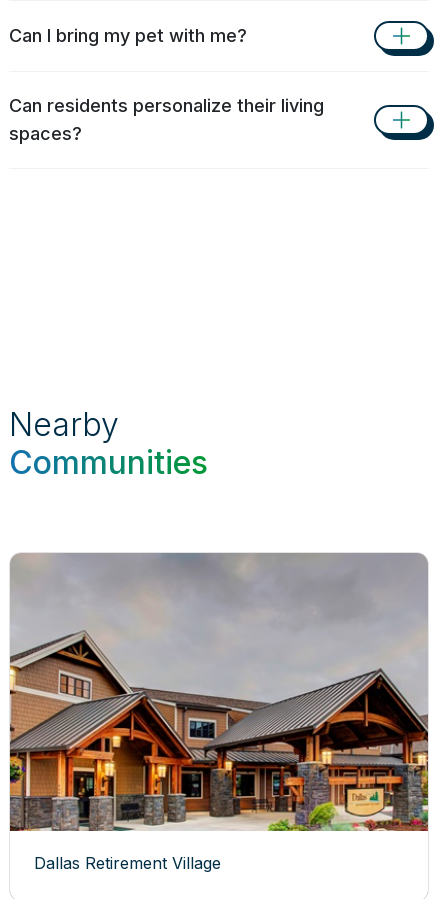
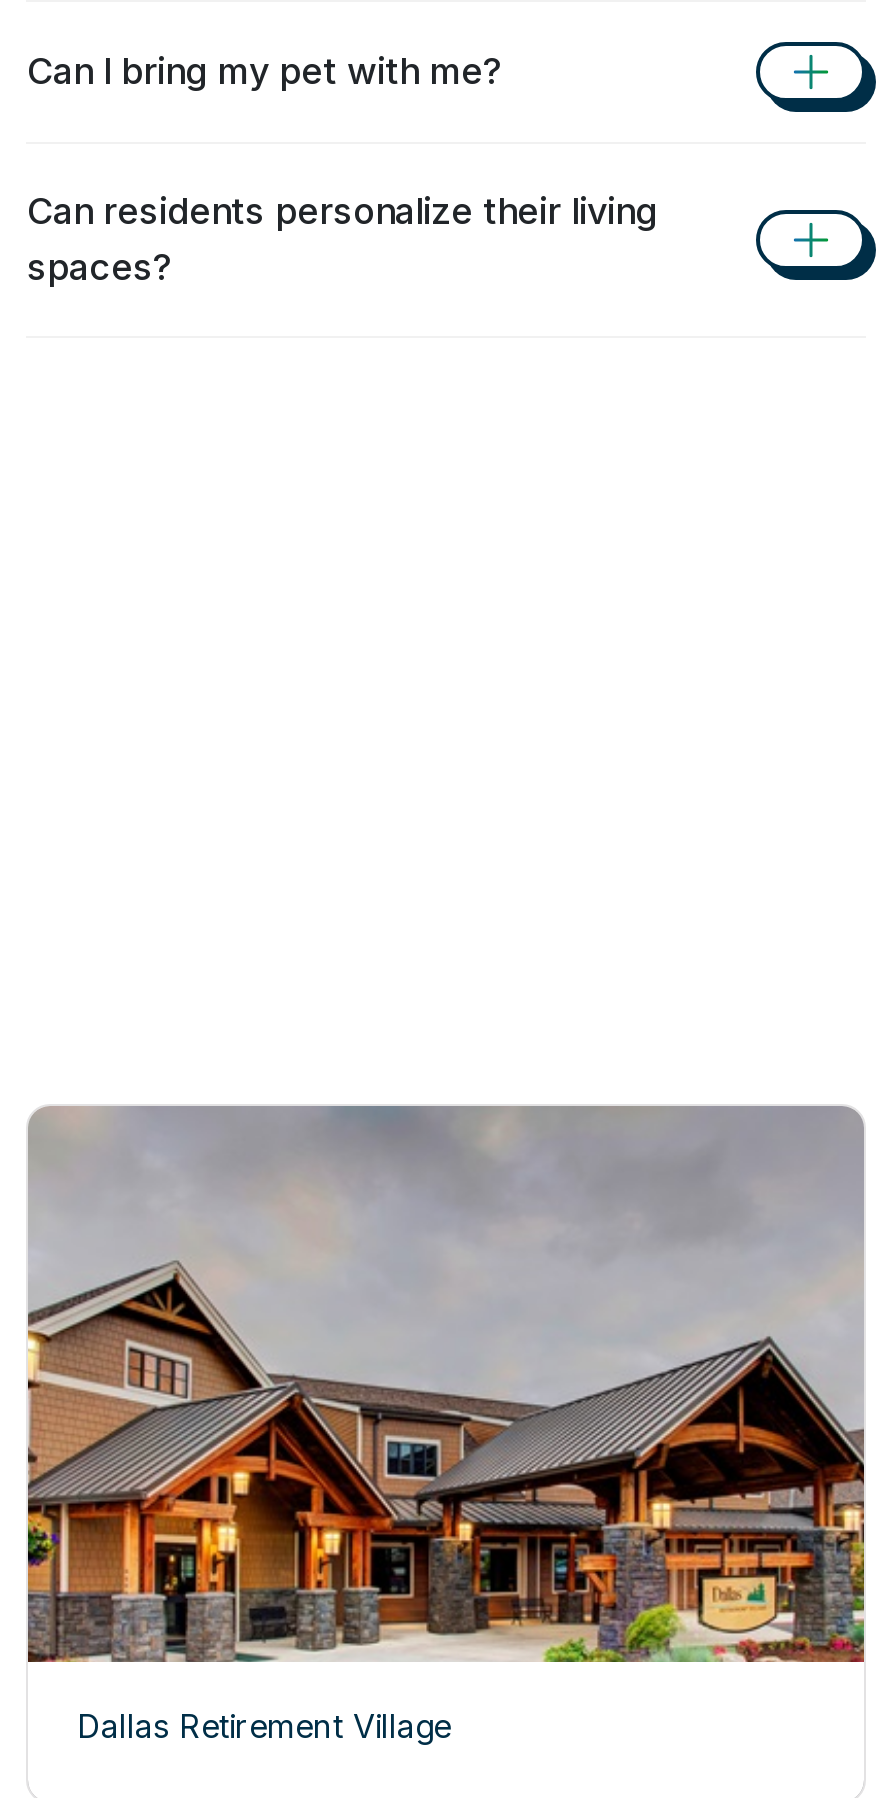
- Nearby
- Communities
